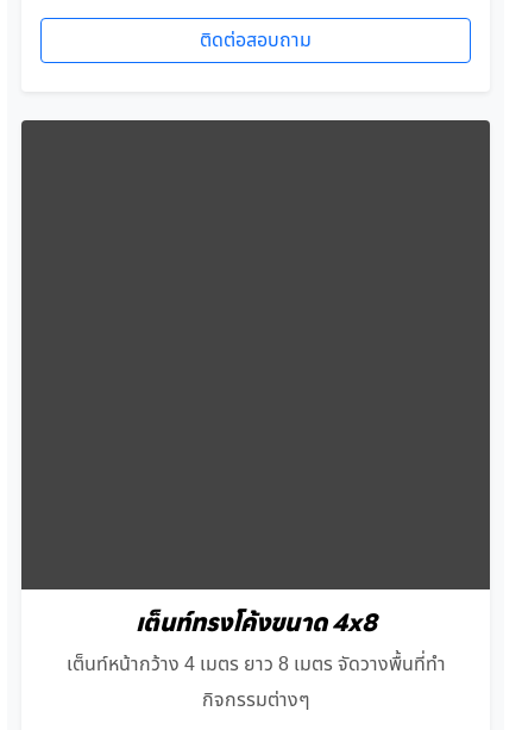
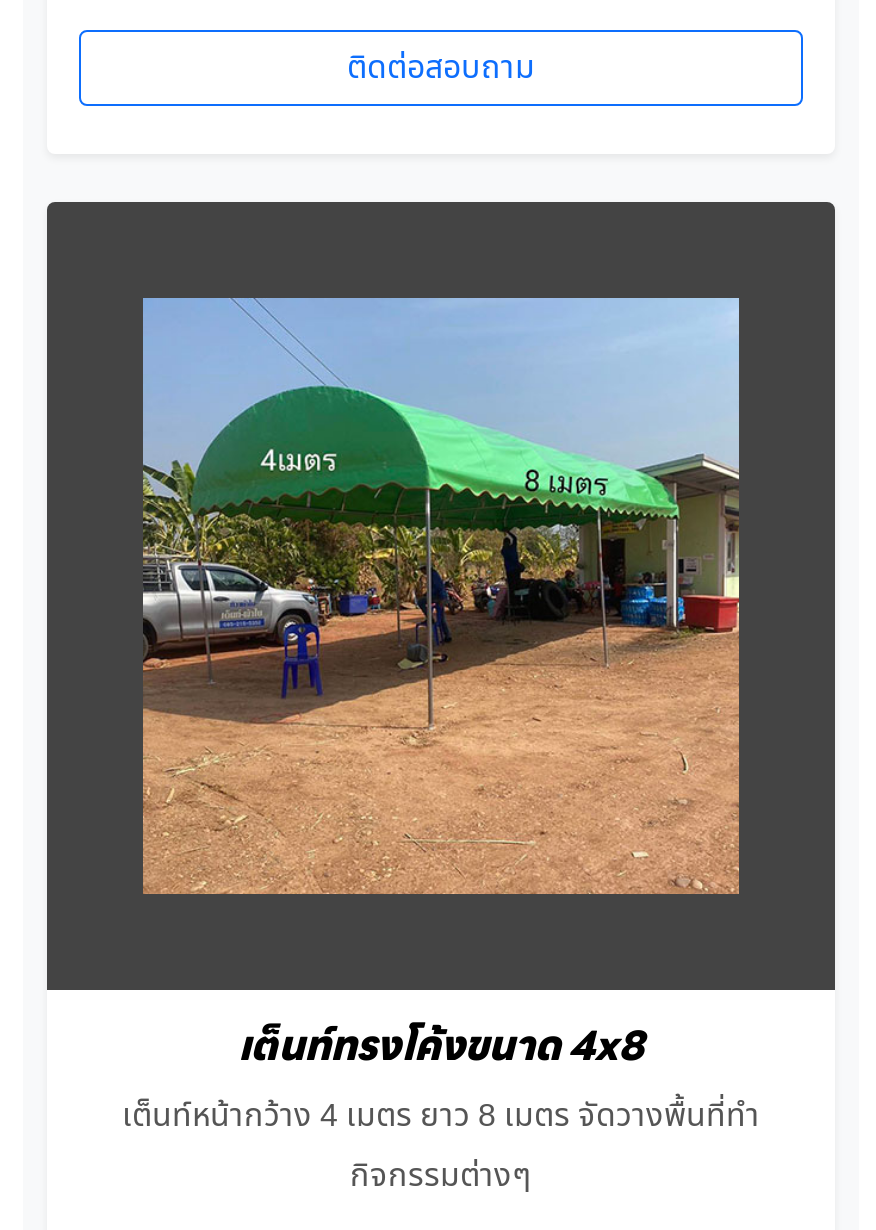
+ [image]
